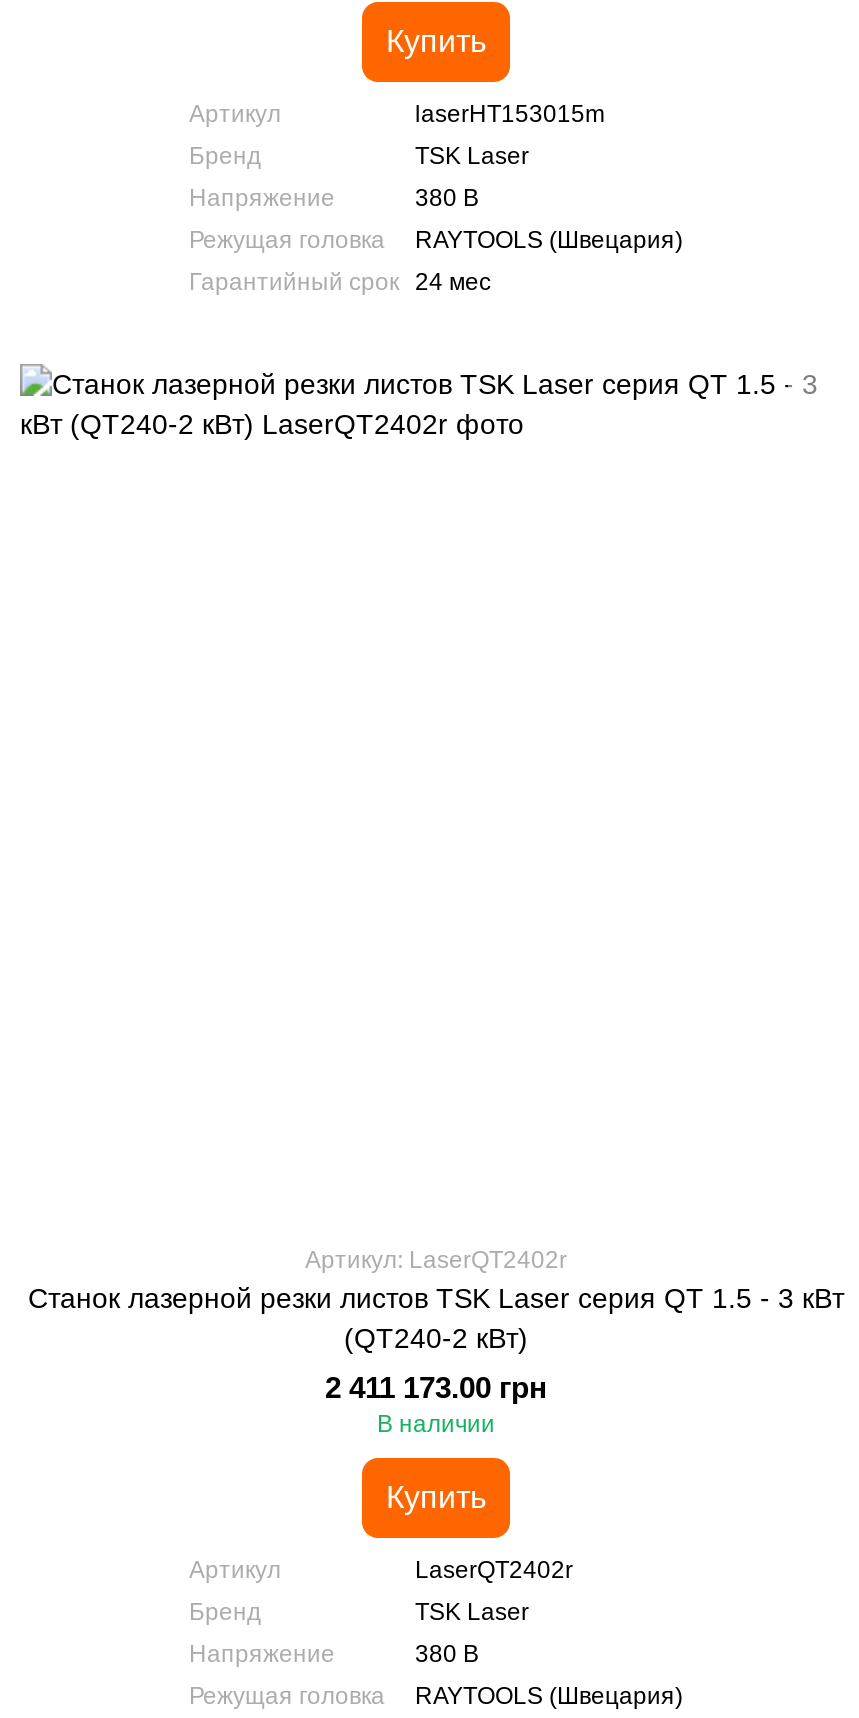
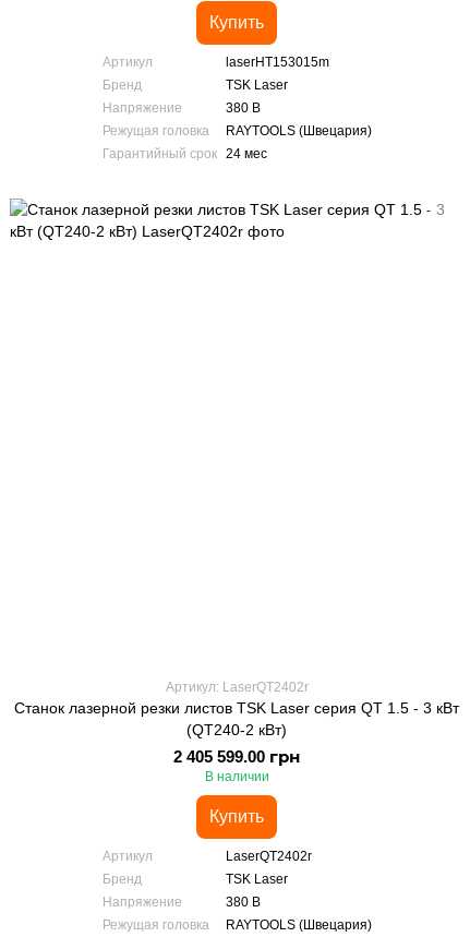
- 2 411 173.00 грн
+ 2 405 599.00 грн
